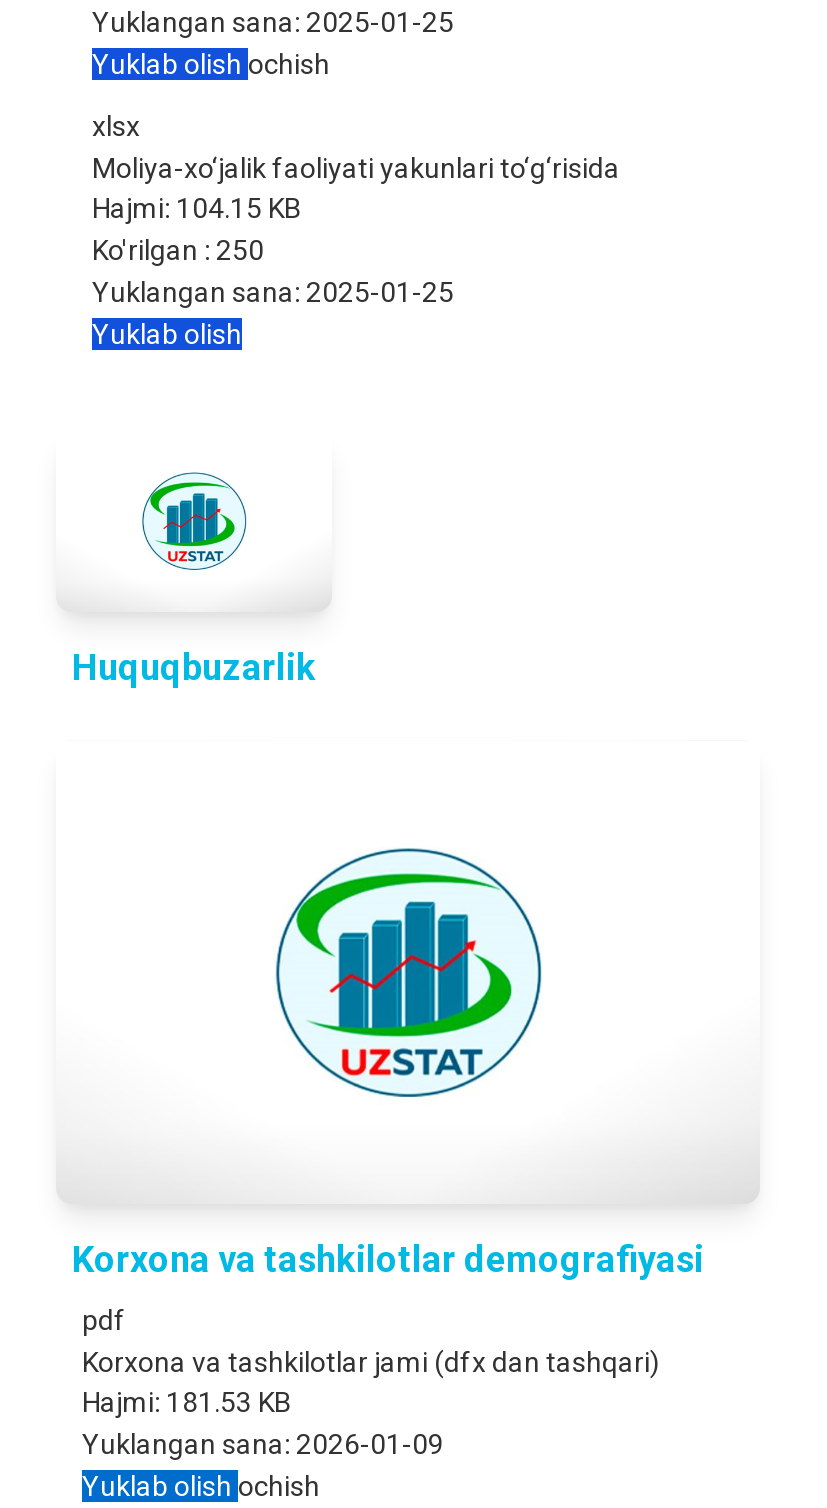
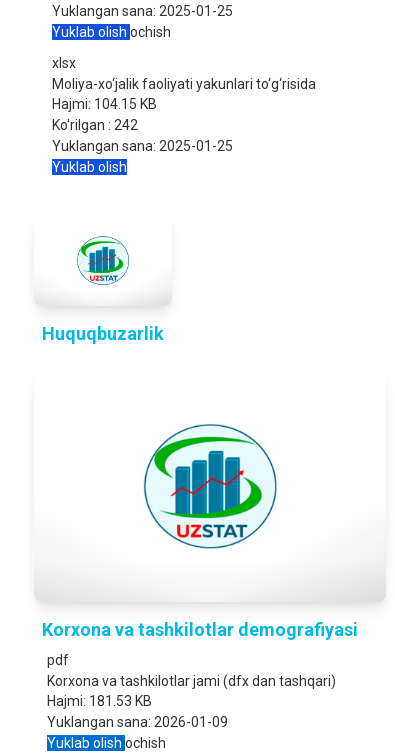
- Ko'rilgan : 250
+ Ko'rilgan : 242
